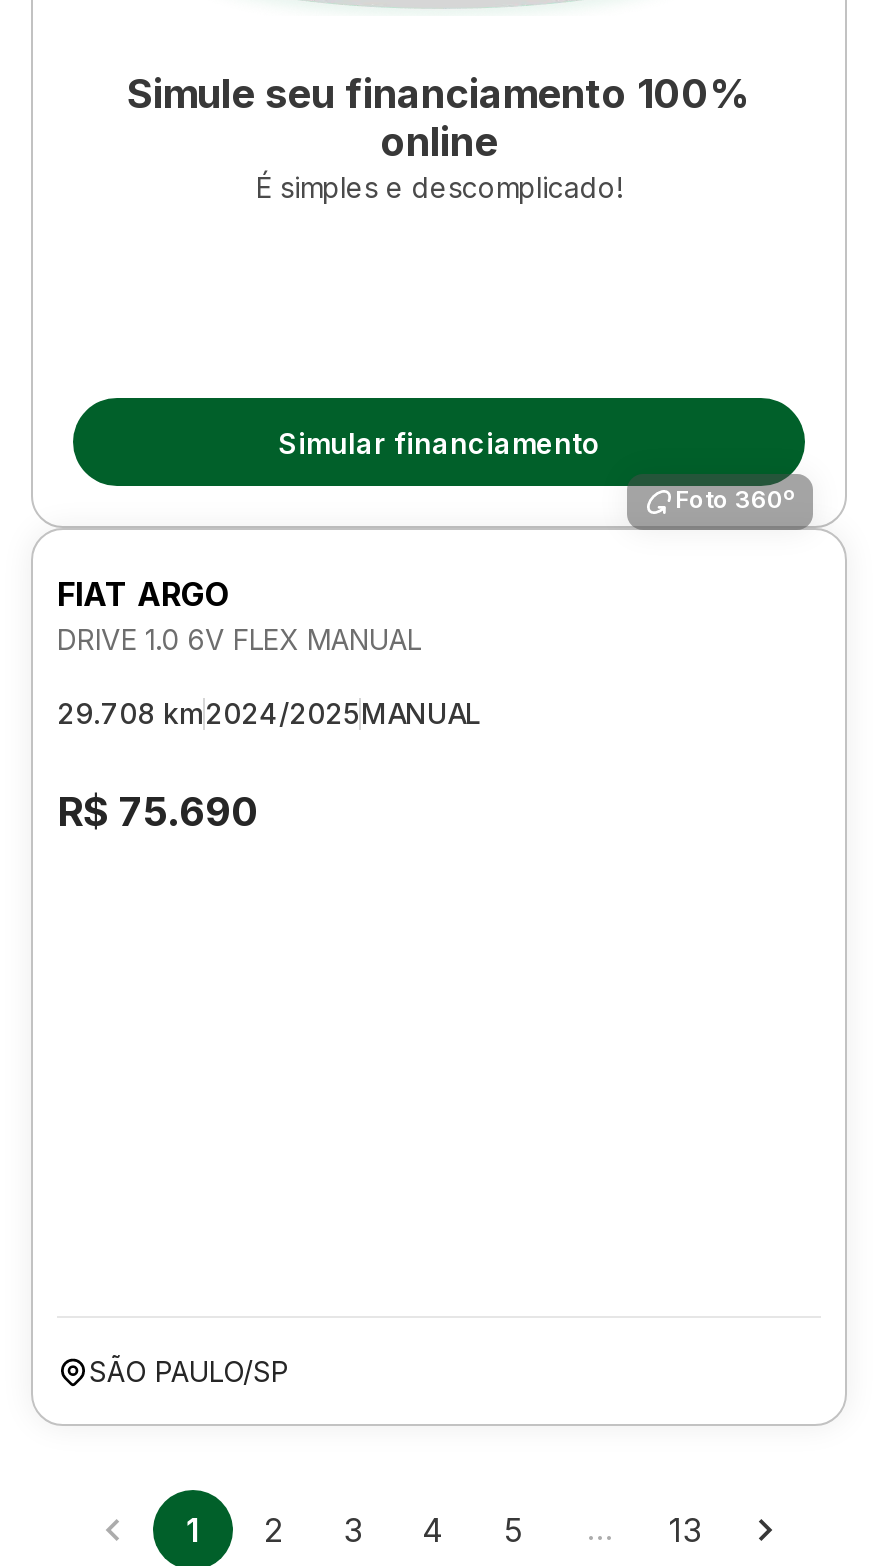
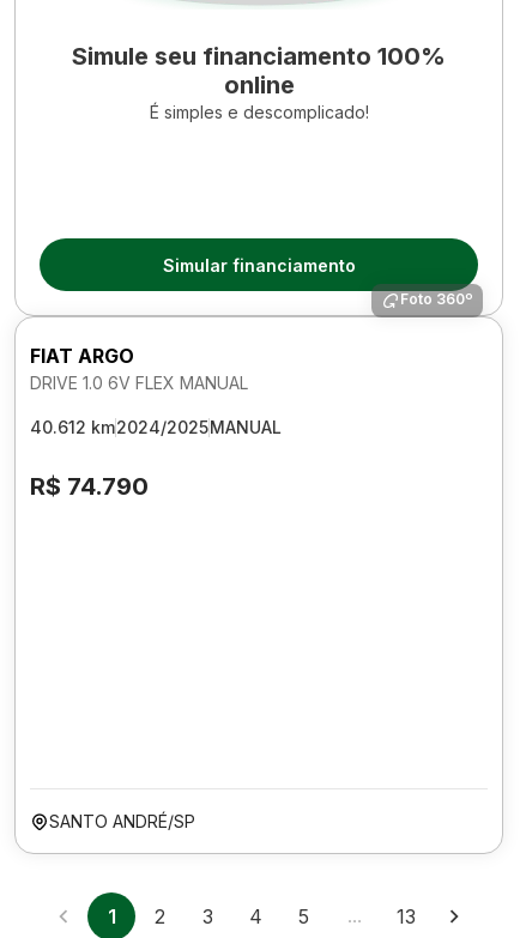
- 29.708 km2024/2025MANUAL
+ 40.612 km2024/2025MANUAL

- R$ 75.690
+ R$ 74.790

- SÃO PAULO/SP
+ SANTO ANDRÉ/SP
